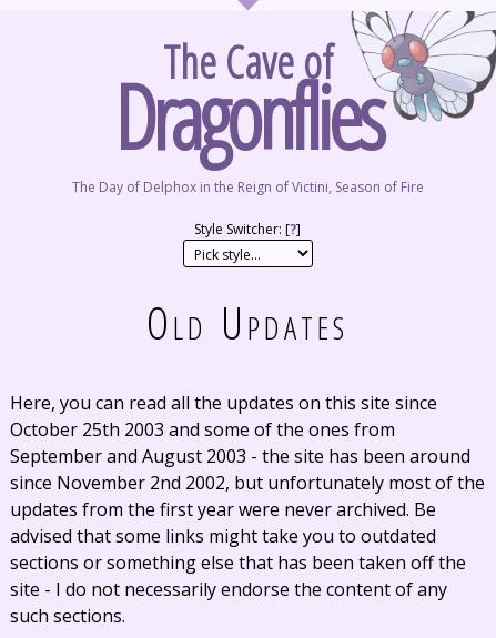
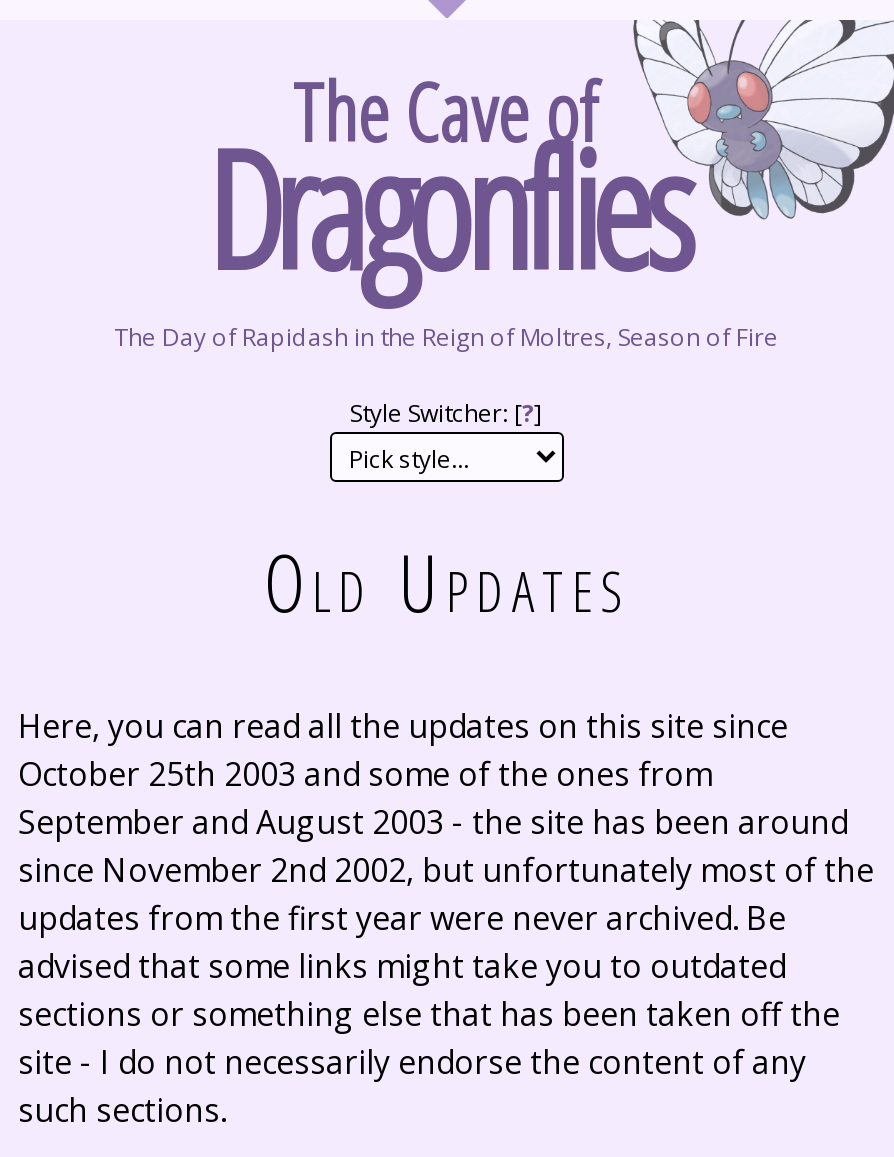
- The Day of Delphox in the Reign of Victini, Season of Fire
+ The Day of Rapidash in the Reign of Moltres, Season of Fire
